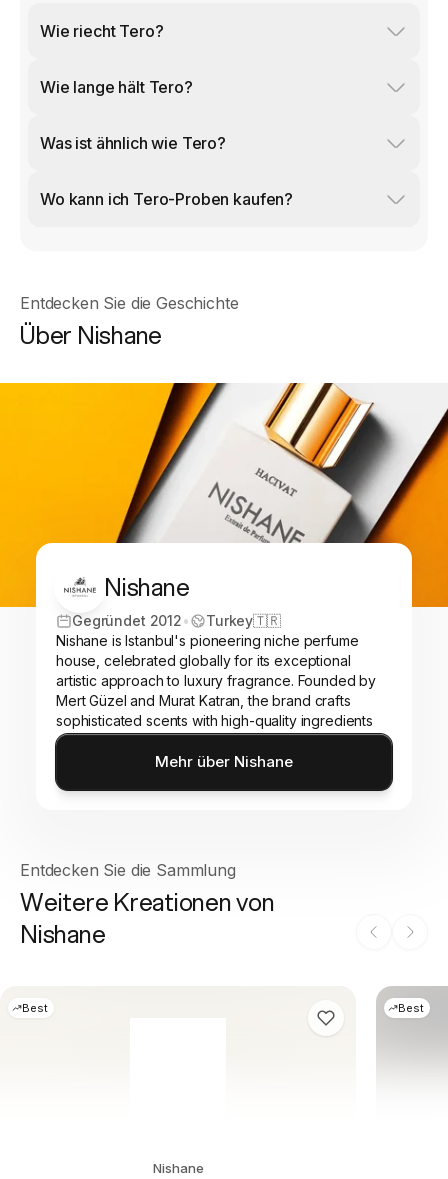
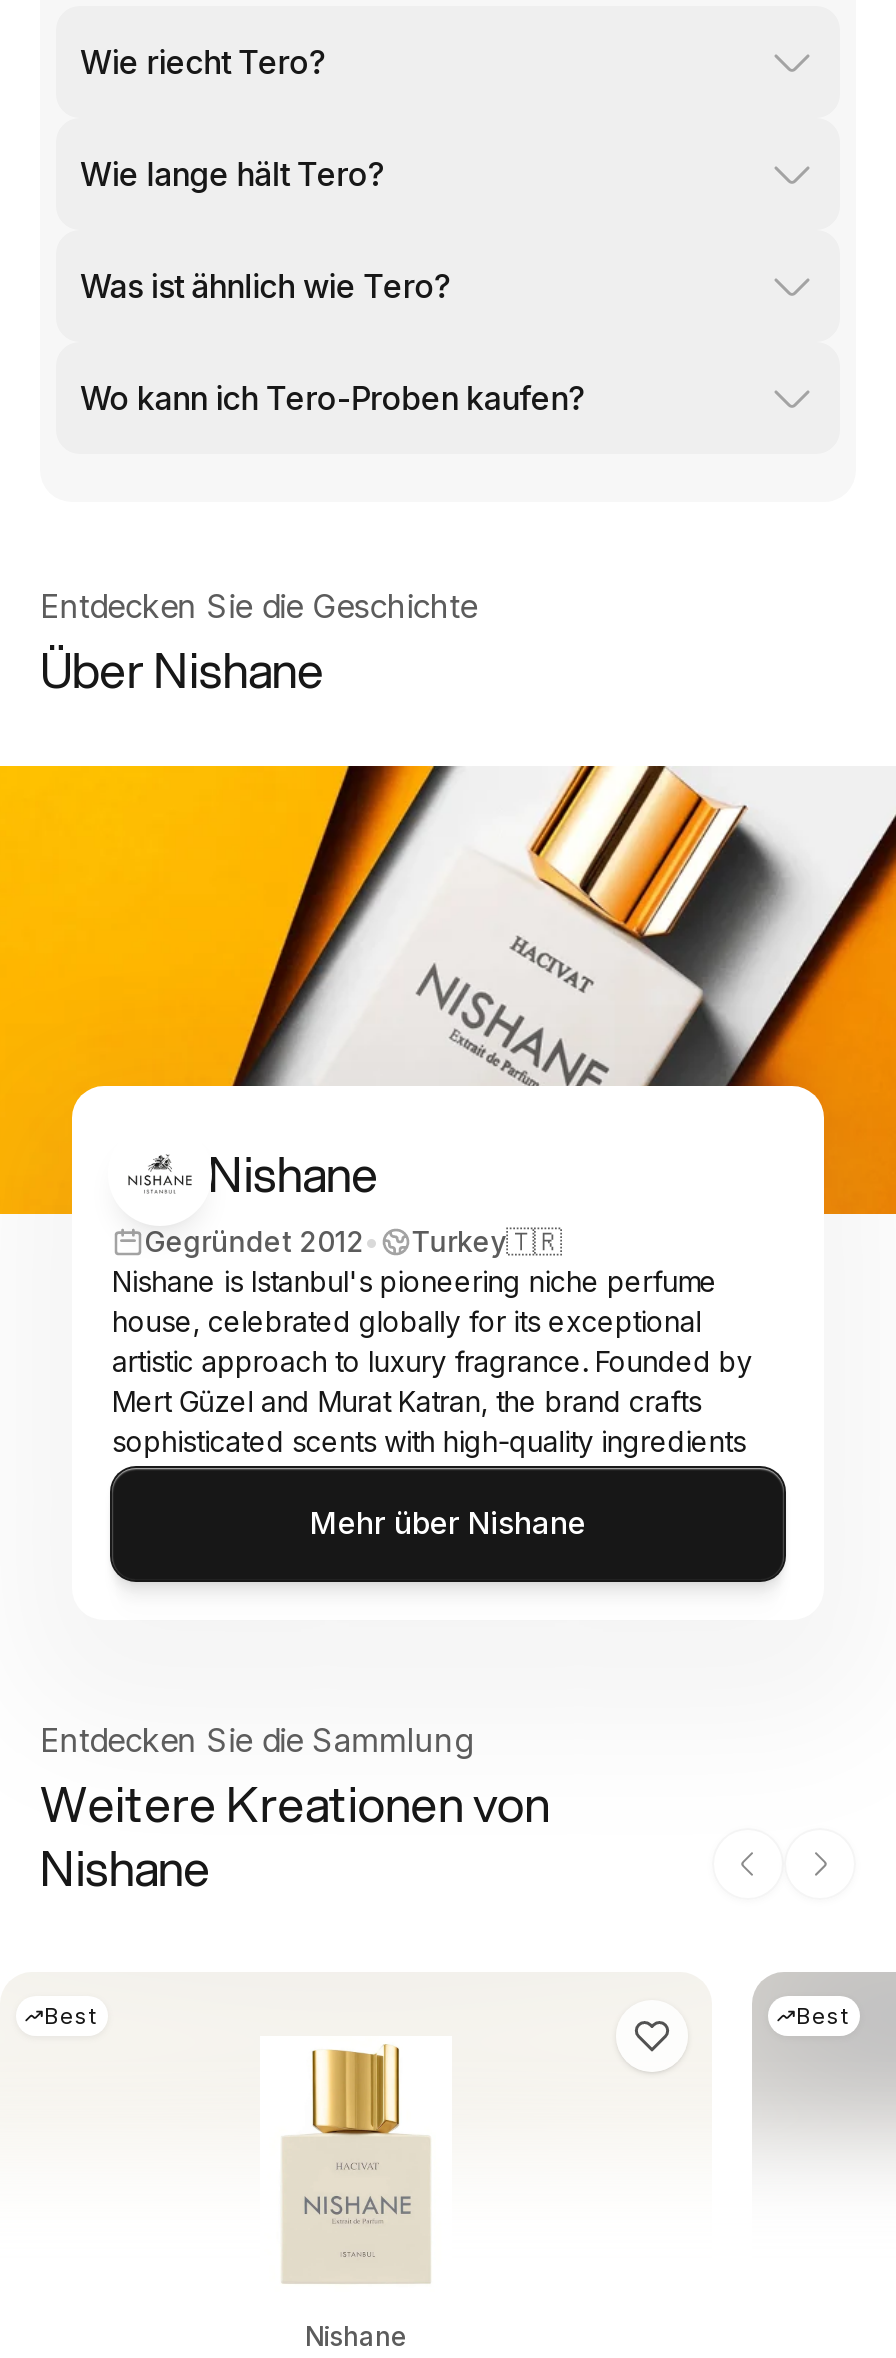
+ [image]
